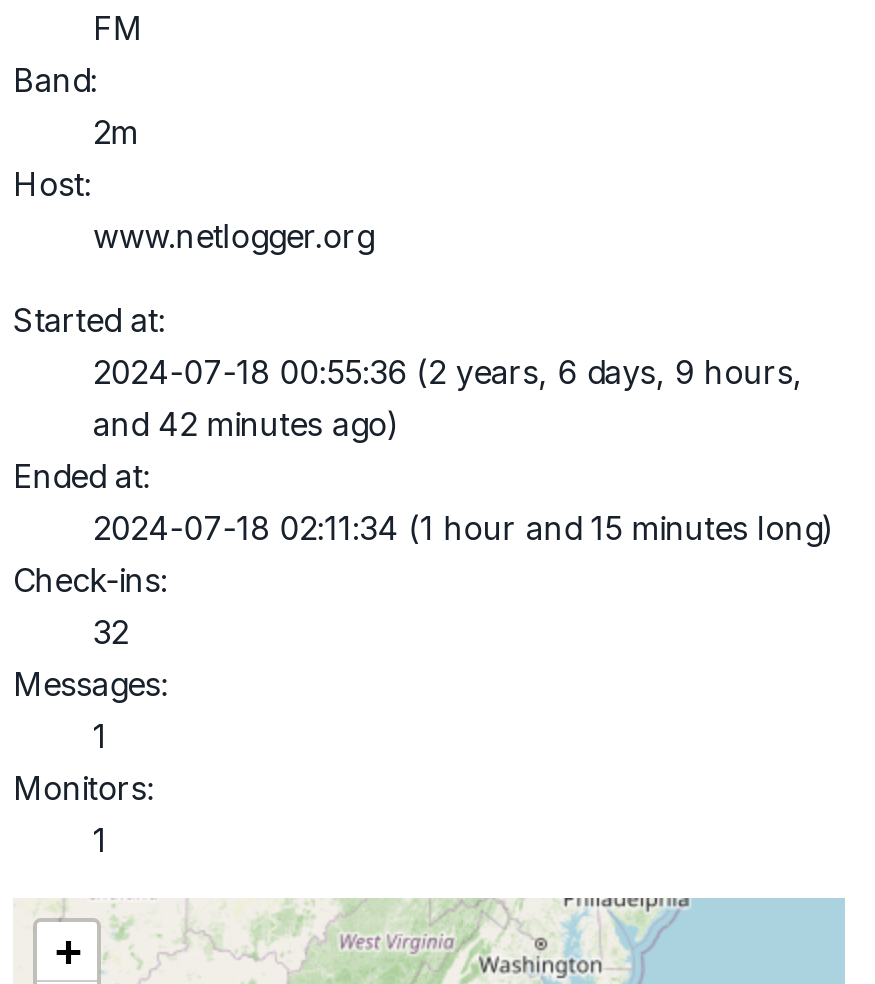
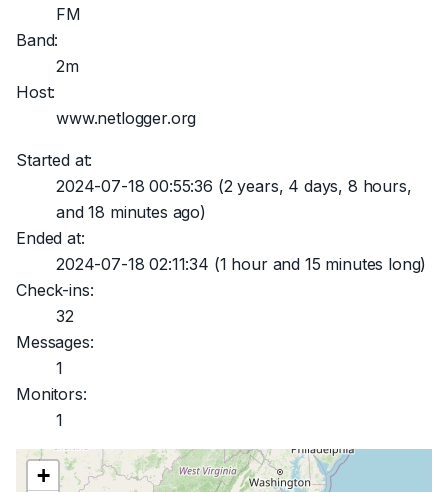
- 2024-07-18 00:55:36 (2 years, 6 days, 9 hours,
+ 2024-07-18 00:55:36 (2 years, 4 days, 8 hours,

- and 42 minutes ago)
+ and 18 minutes ago)
